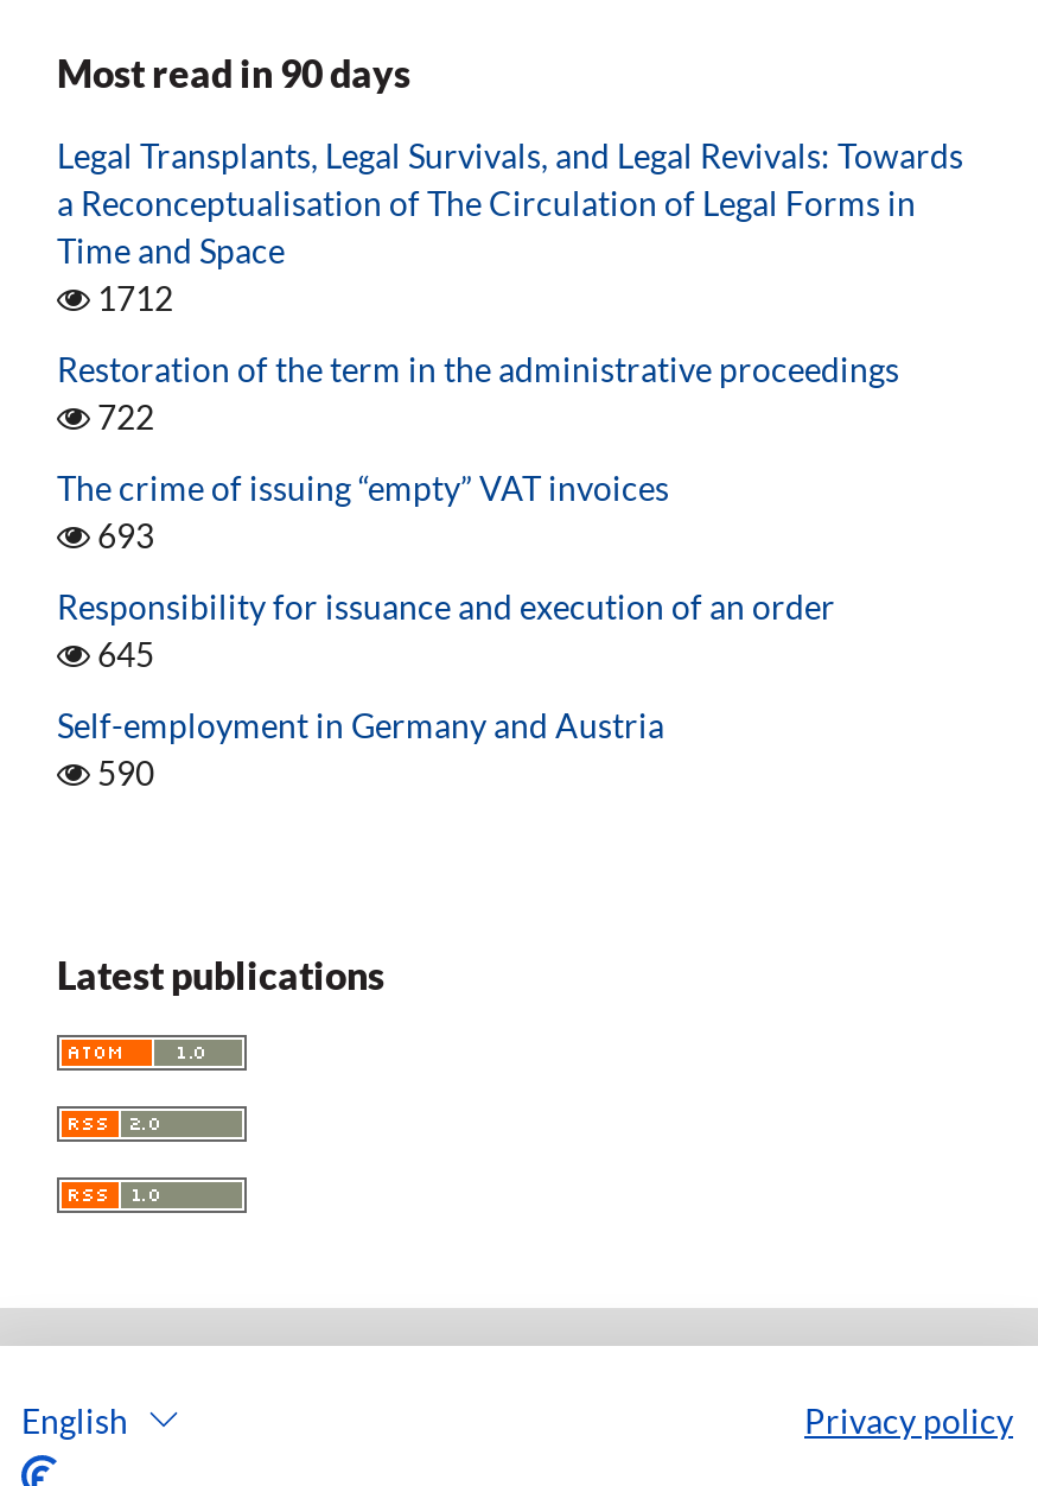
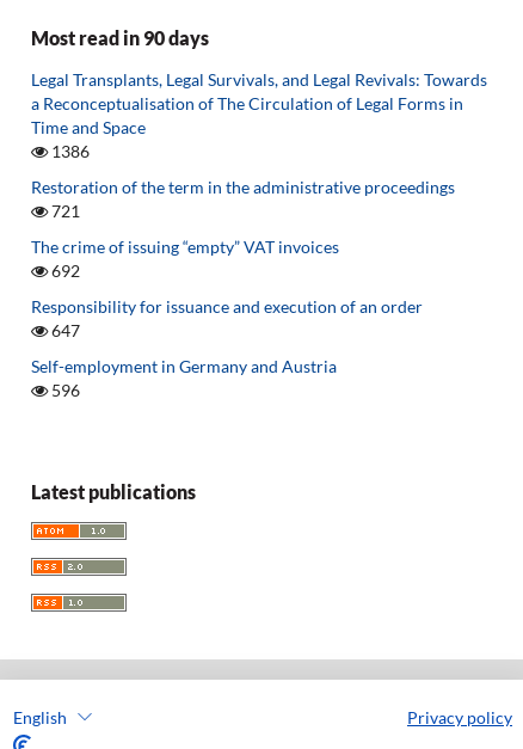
- 1712
+ 1386

- 722
+ 721

- 693
+ 692

- 645
+ 647

- 590
+ 596
